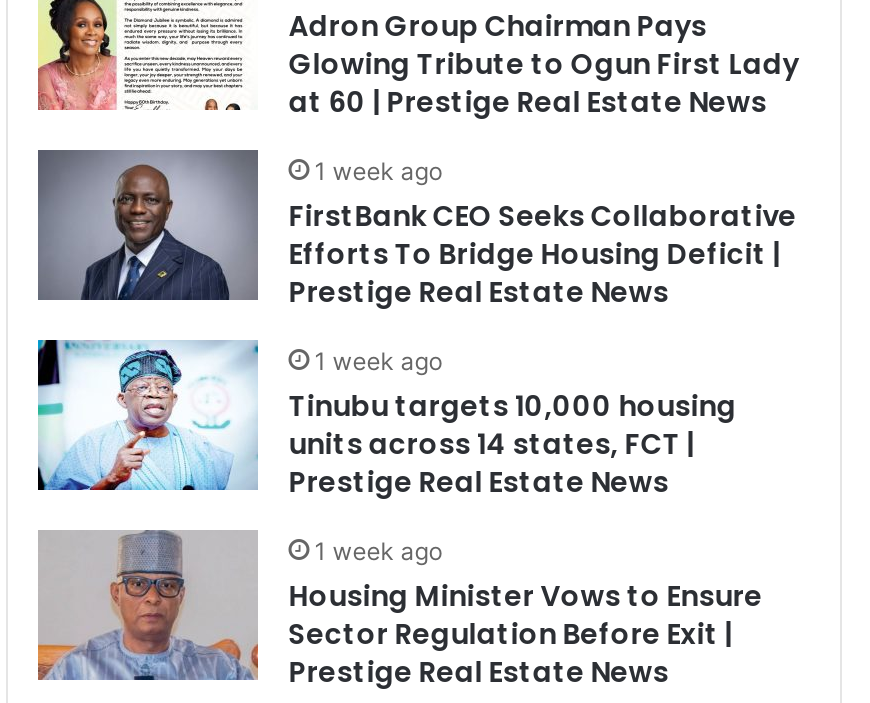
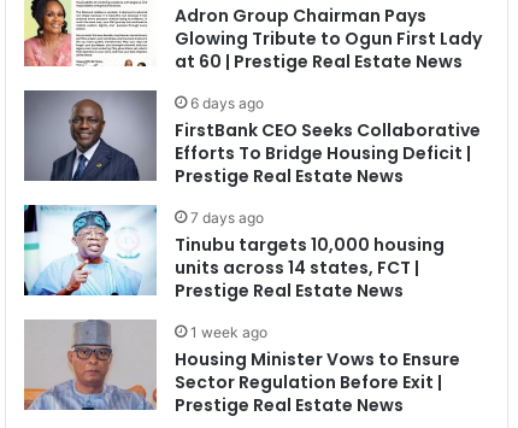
- 1 week ago
+ 6 days ago

- 1 week ago
+ 7 days ago
